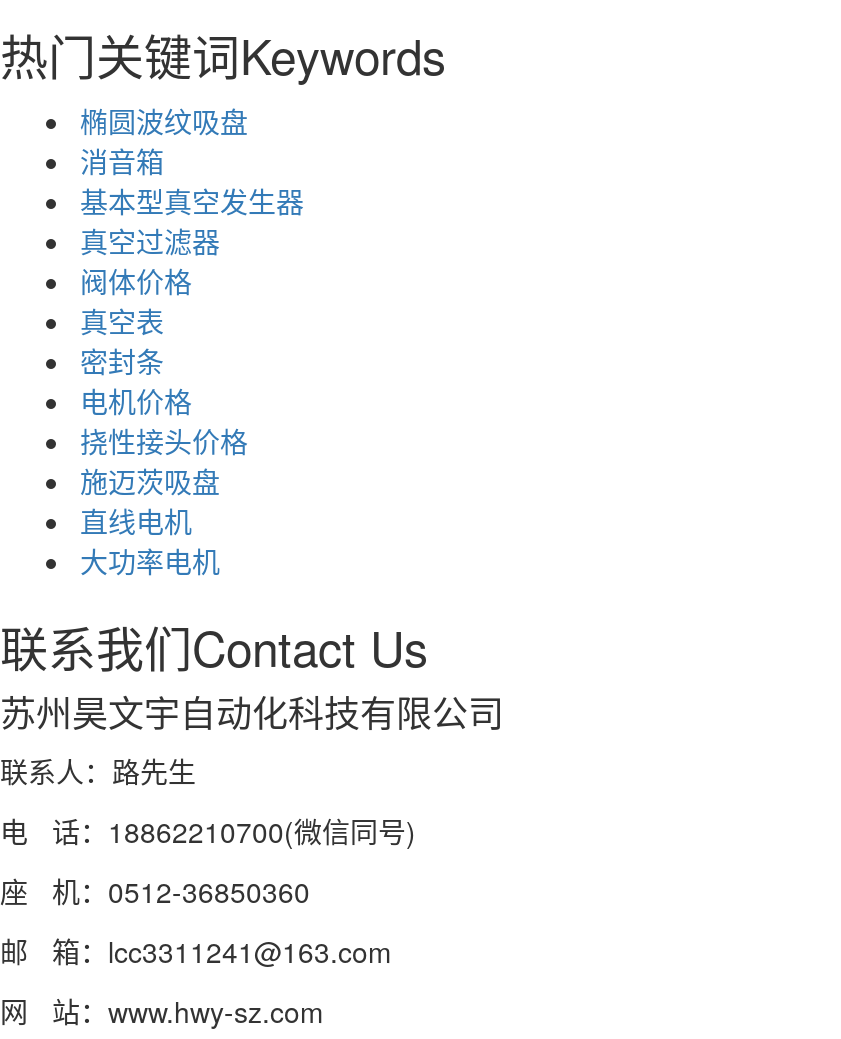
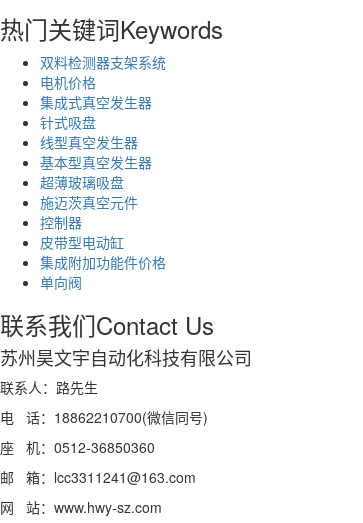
- 椭圆波纹吸盘
- 消音箱
- 真空过滤器
- 阀体价格
- 真空表
- 密封条
+ 双料检测器支架系统

moved down: 基本型真空发生器

moved up: 电机价格

- 挠性接头价格
- 施迈茨吸盘
- 直线电机
- 大功率电机
+ 集成式真空发生器
+ 针式吸盘
+ 线型真空发生器
+ 超薄玻璃吸盘
+ 施迈茨真空元件
+ 控制器
+ 皮带型电动缸
+ 集成附加功能件价格
+ 单向阀
